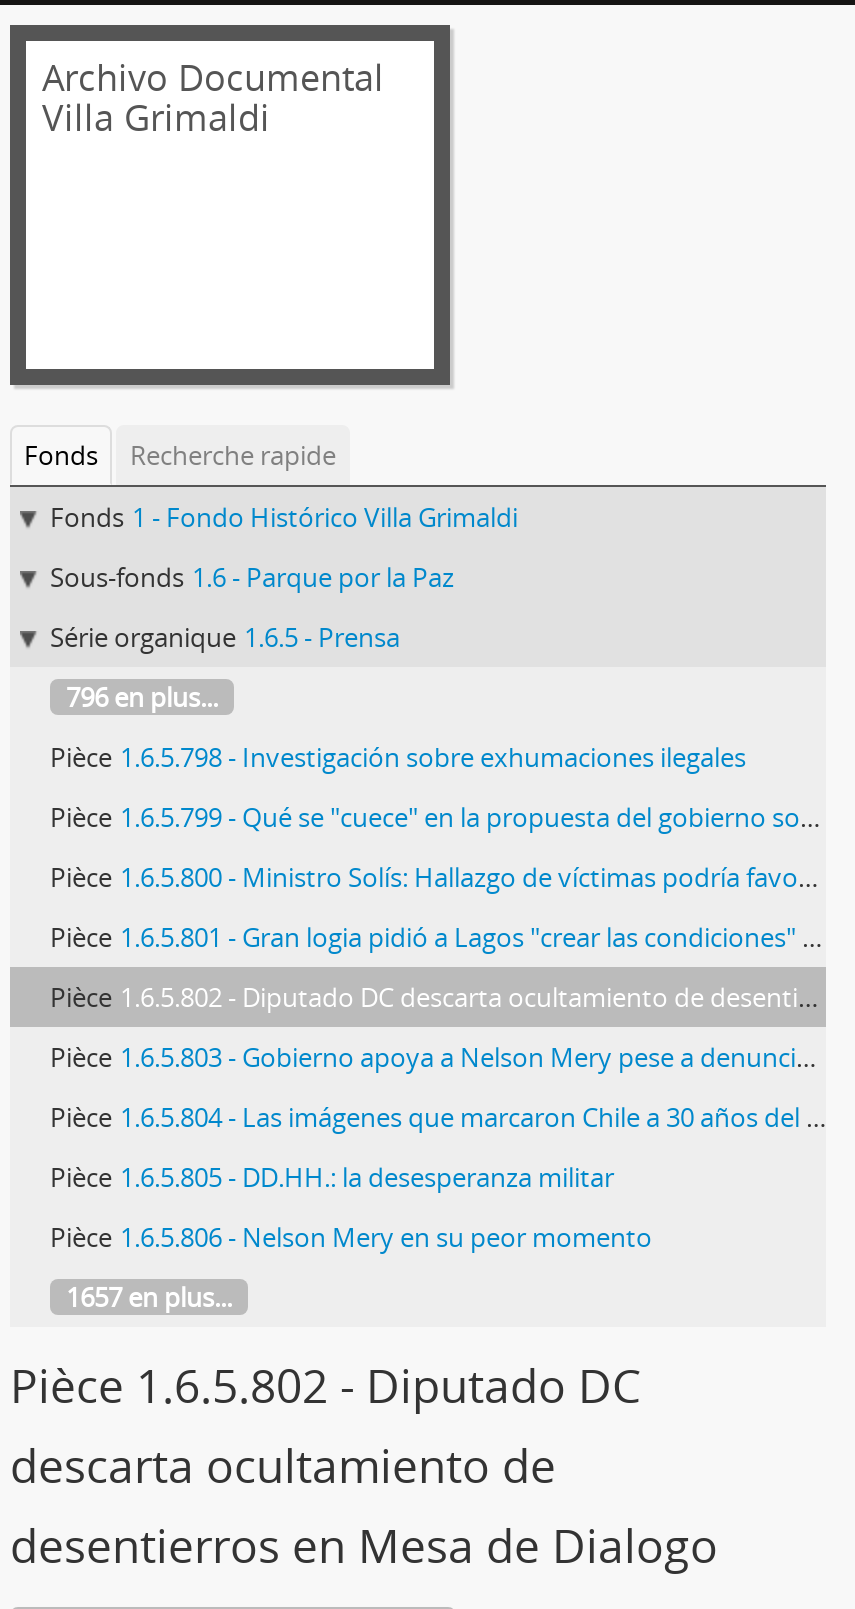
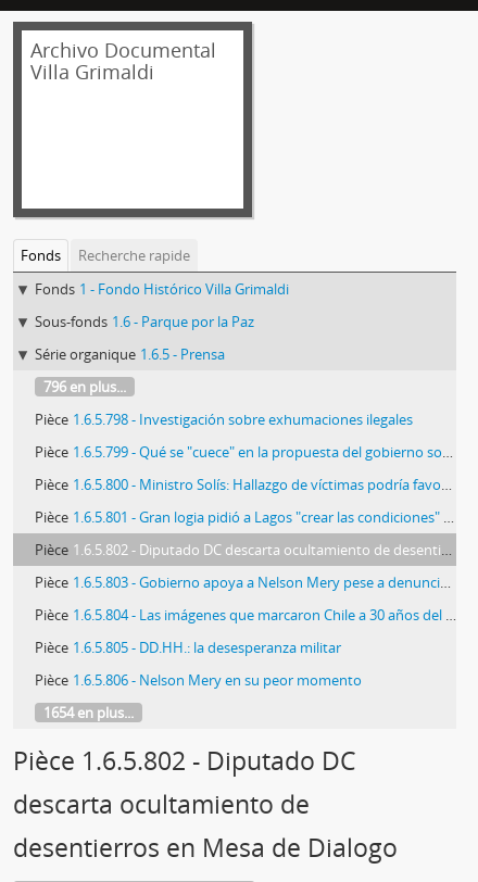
- 1657 en plus...
+ 1654 en plus...
